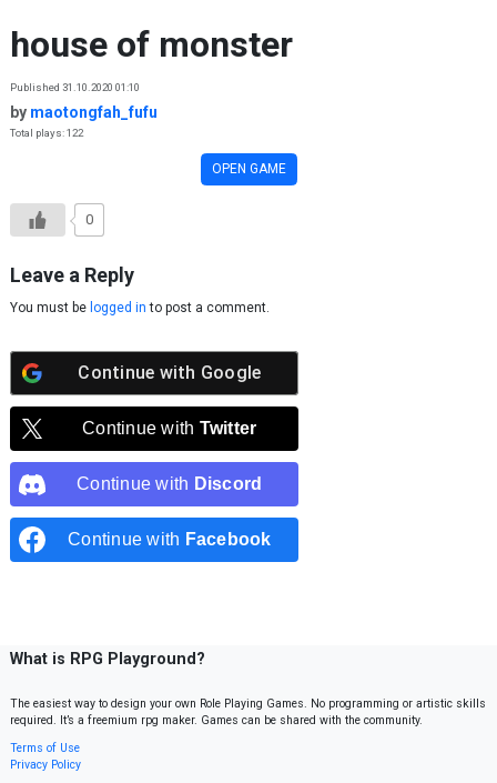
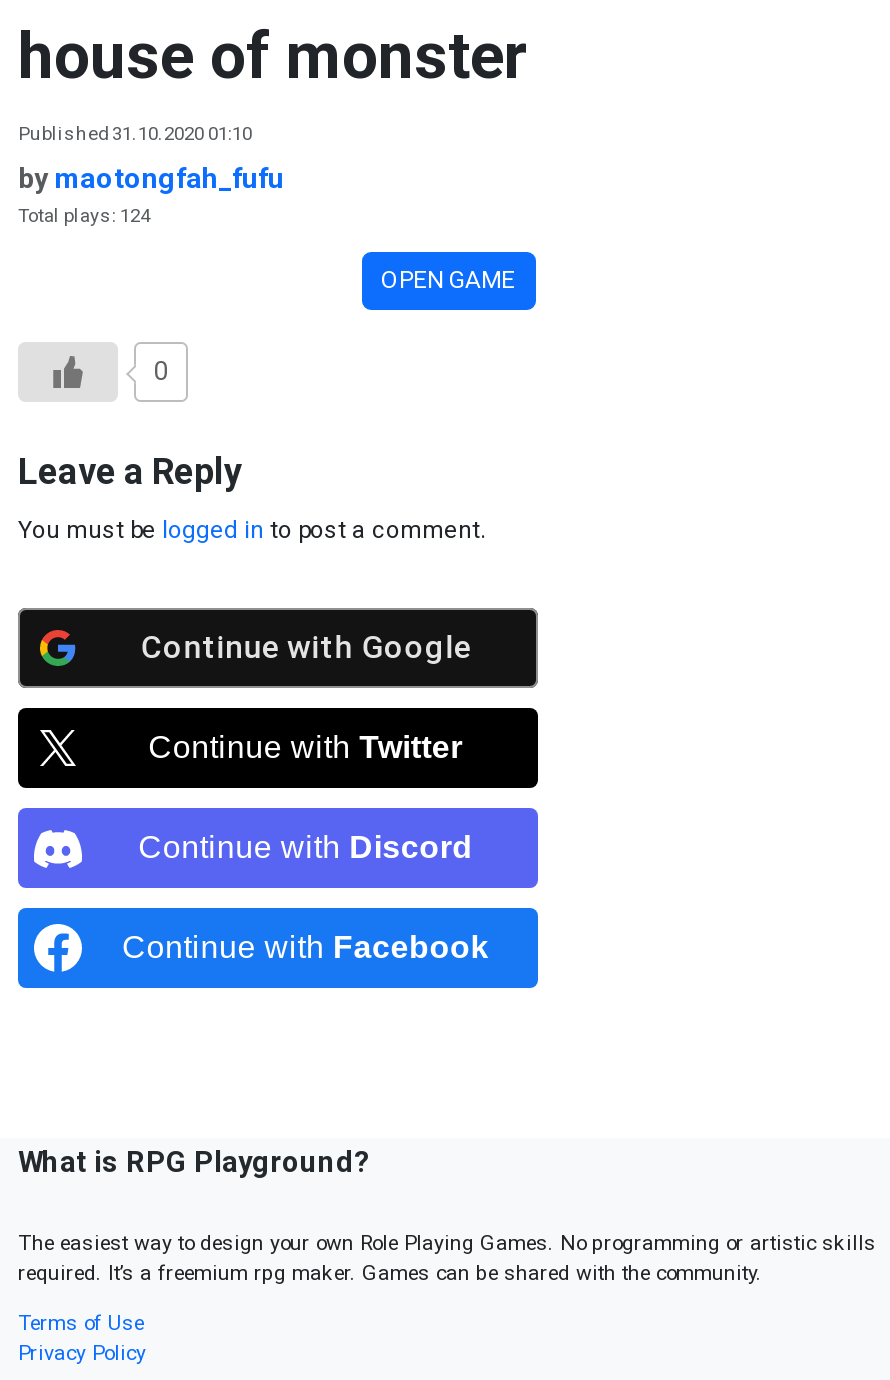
- Total plays: 122
+ Total plays: 124
